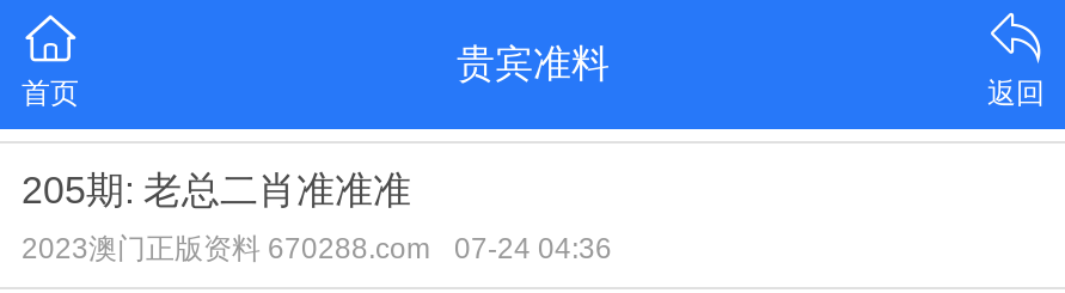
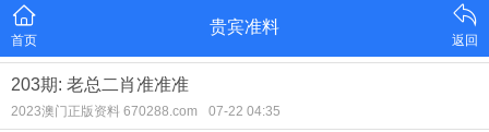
- 205期: 老总二肖准准准
+ 203期: 老总二肖准准准

- 2023澳门正版资料 670288.com 07-24 04:36
+ 2023澳门正版资料 670288.com 07-22 04:35
